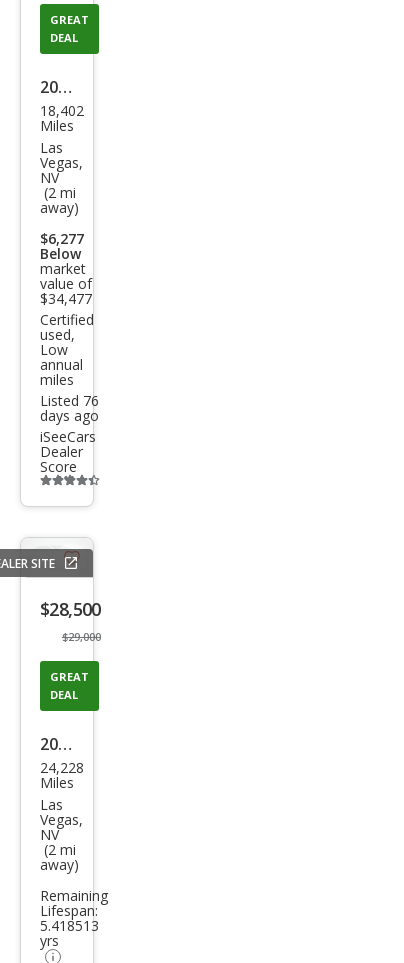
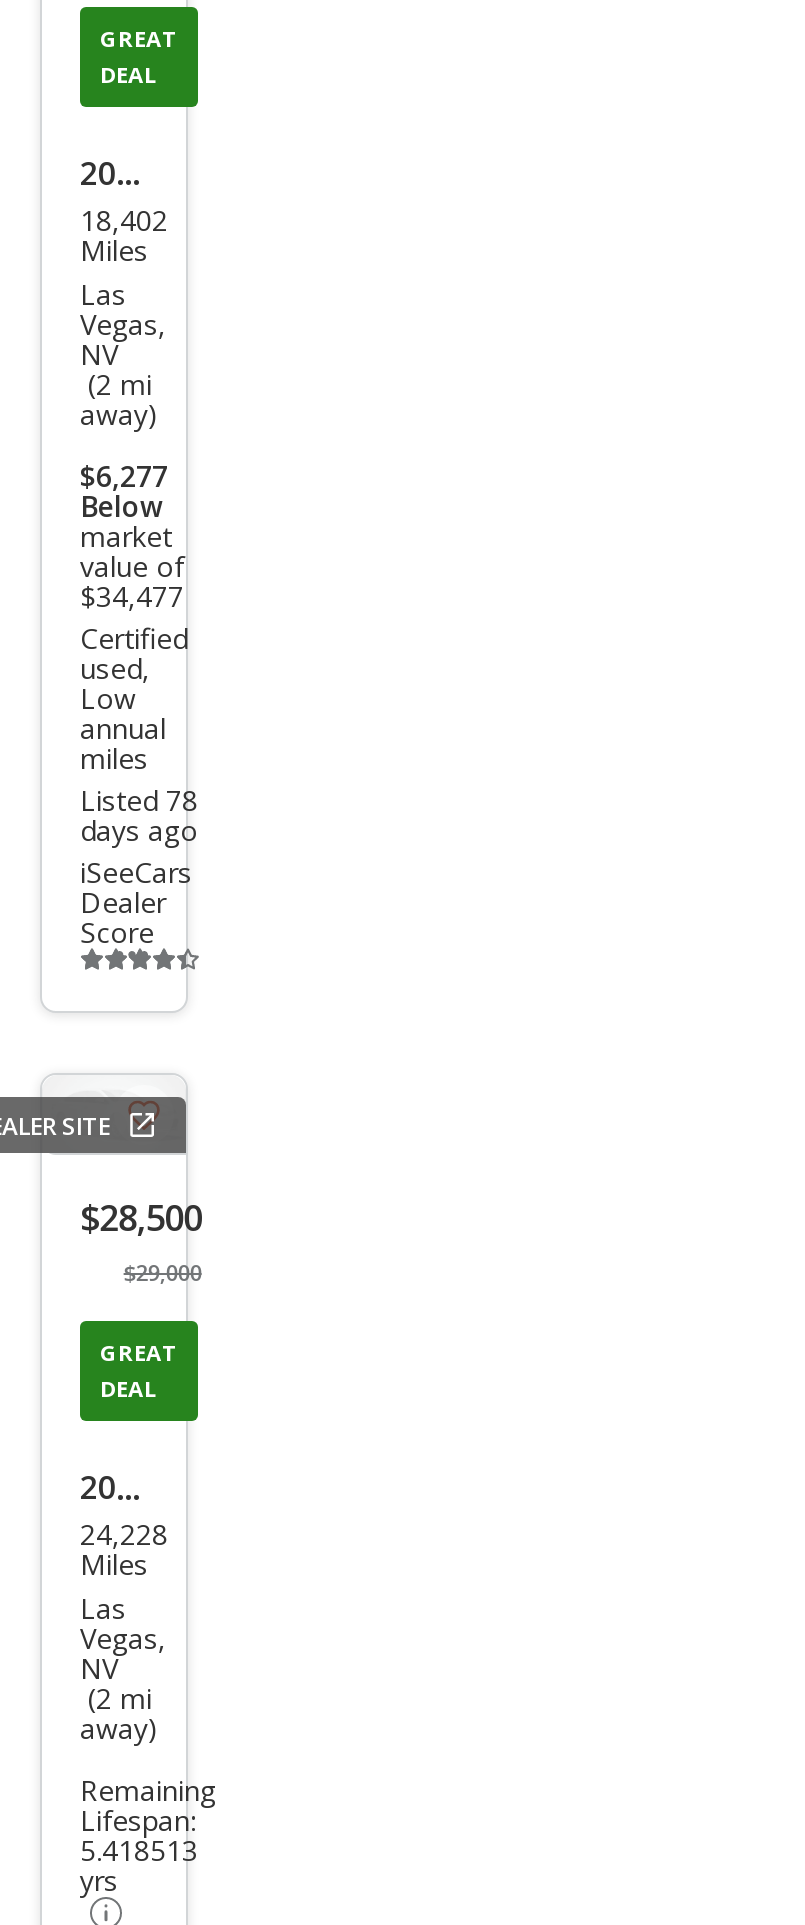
- Listed 76
+ Listed 78
